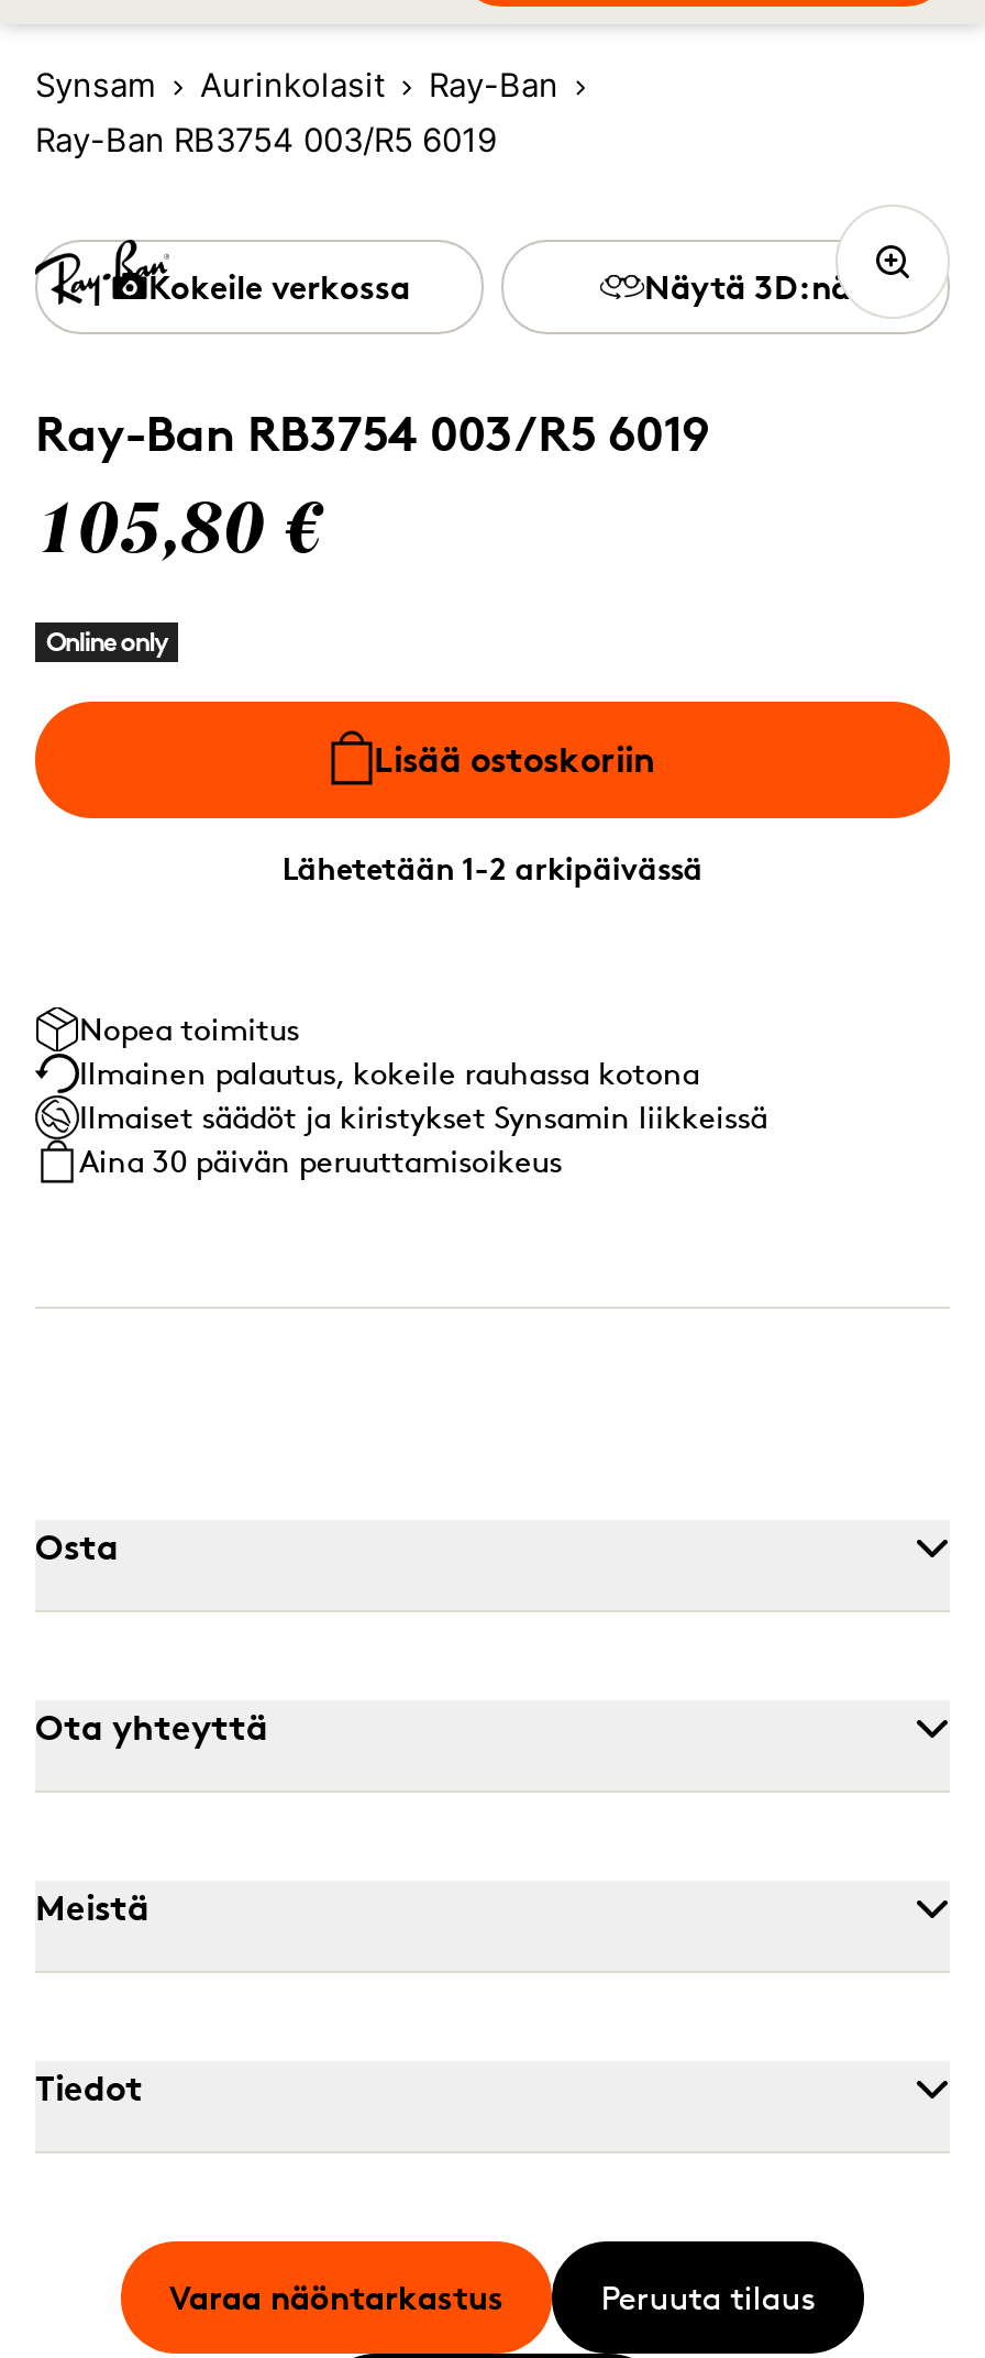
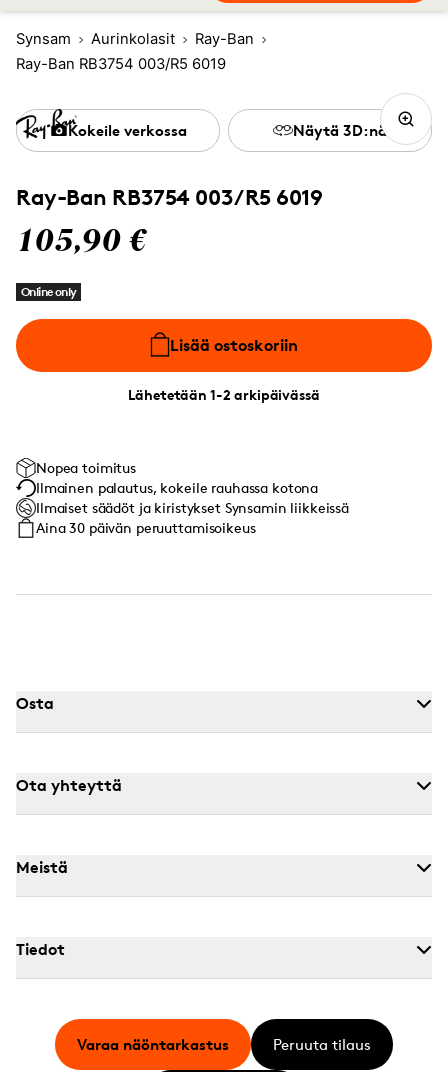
- 105,80 €
+ 105,90 €
